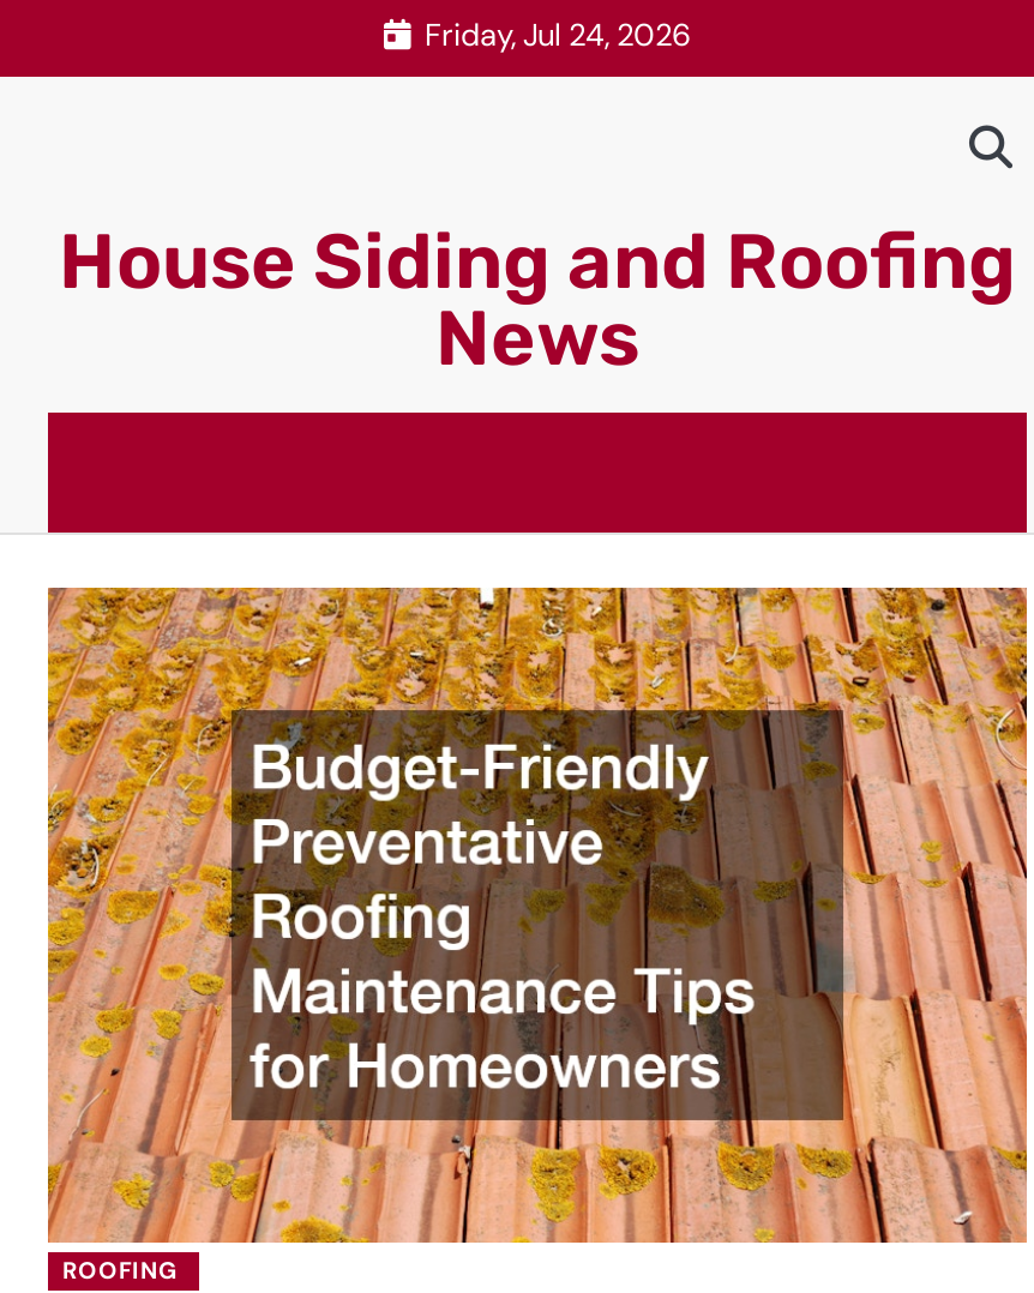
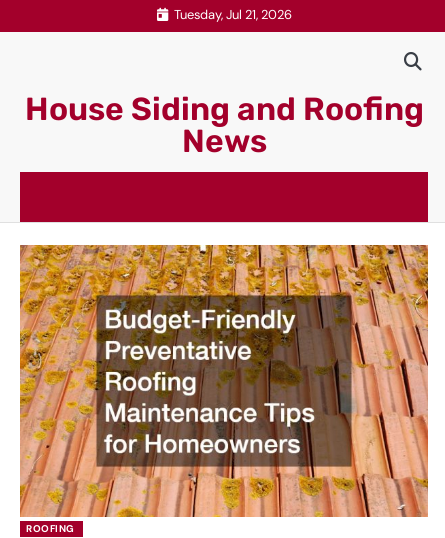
- Friday, Jul 24, 2026
+ Tuesday, Jul 21, 2026
